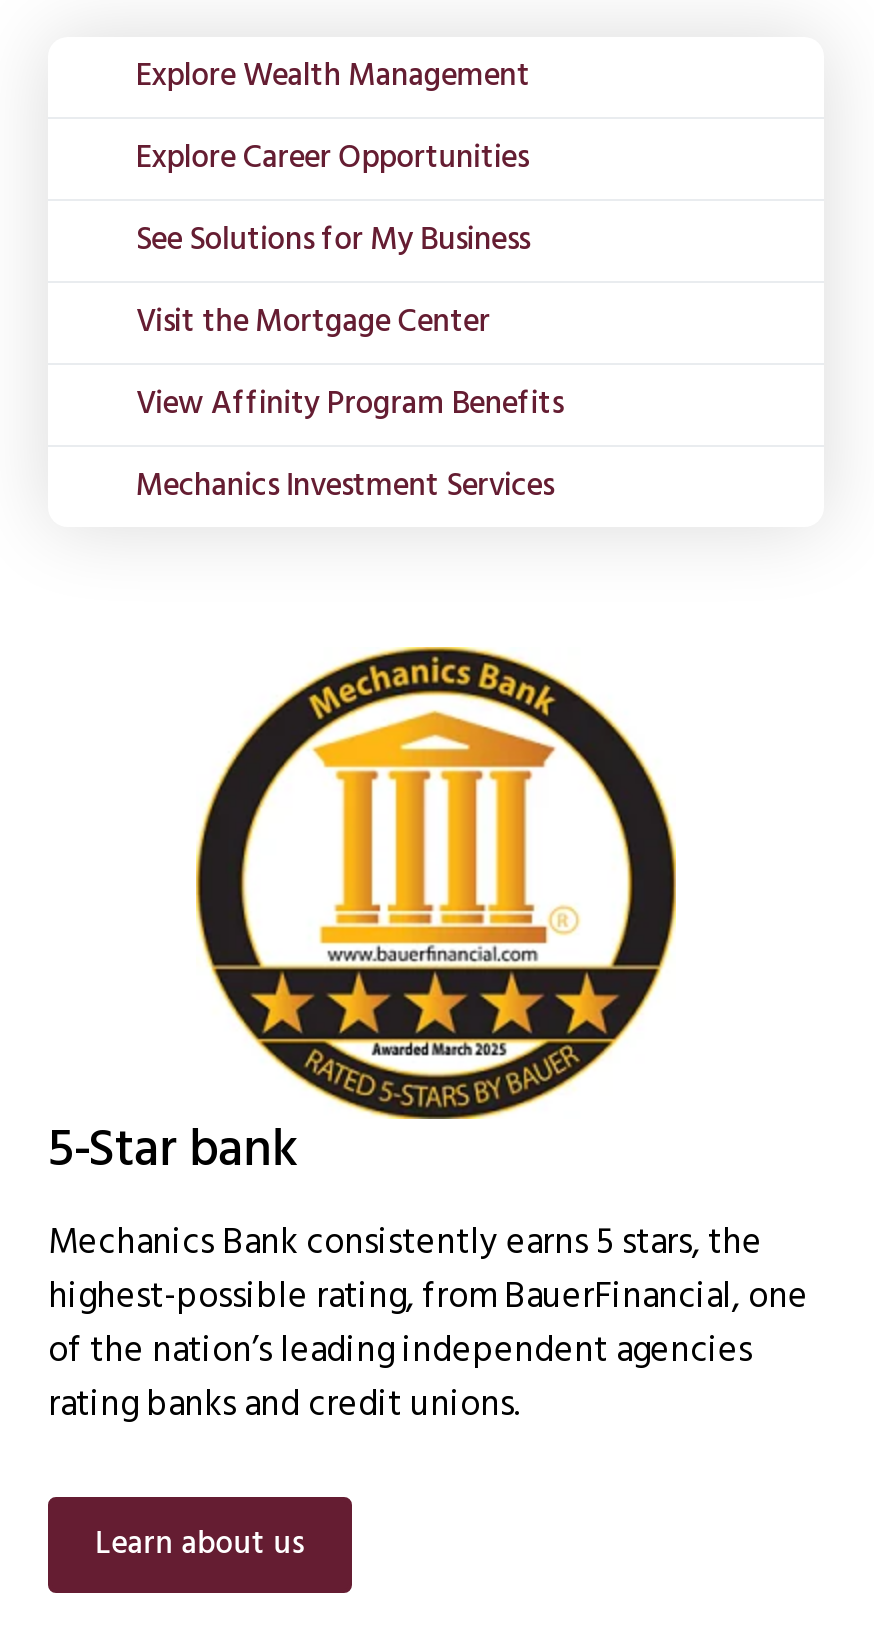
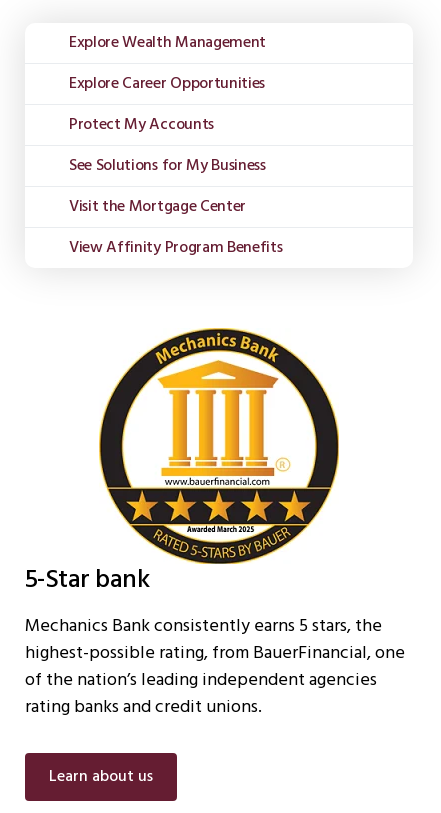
+ Protect My Accounts

moved down: See Solutions for My Business | Visit the Mortgage Center | View Affinity Program Benefits

- Mechanics Investment Services
